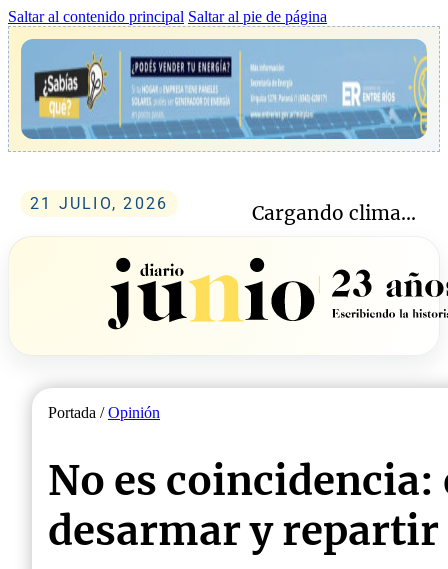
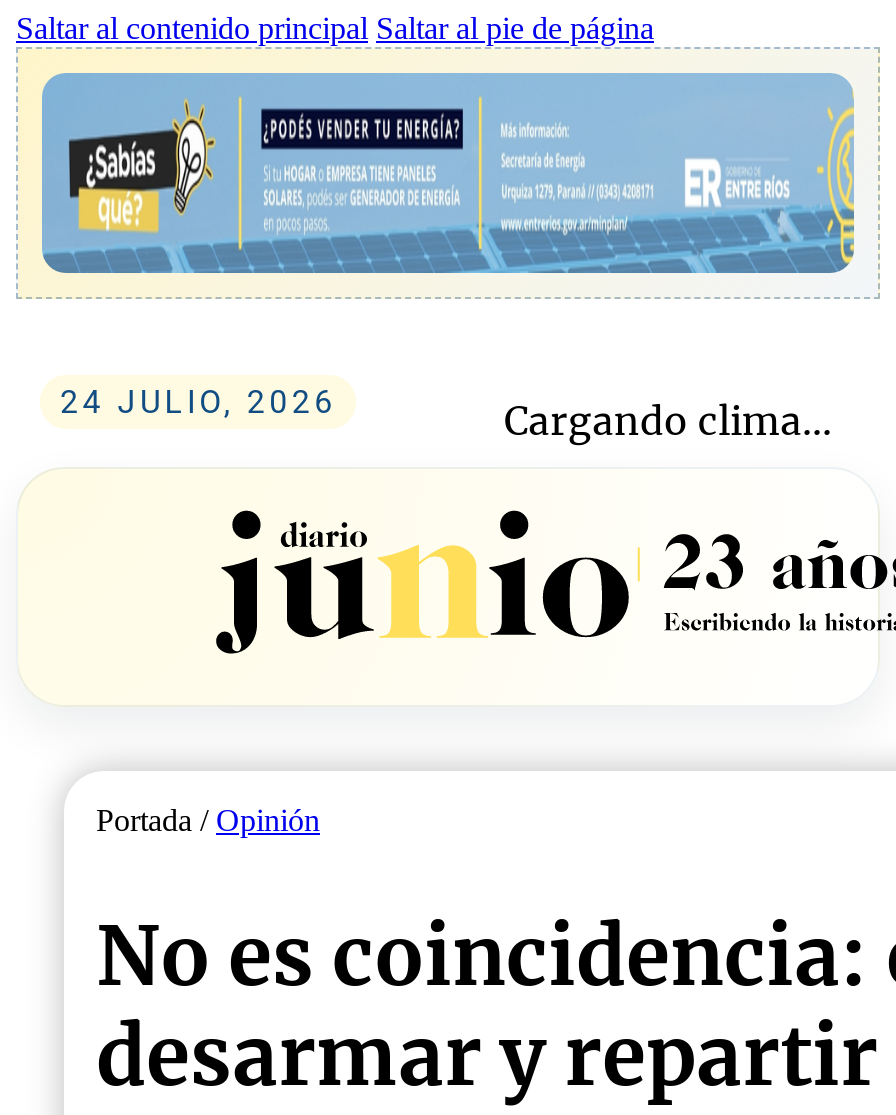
- 21 JULIO, 2026
+ 24 JULIO, 2026
